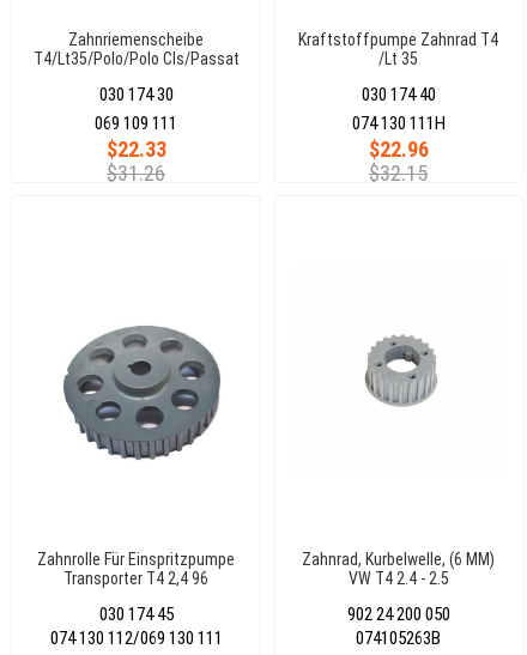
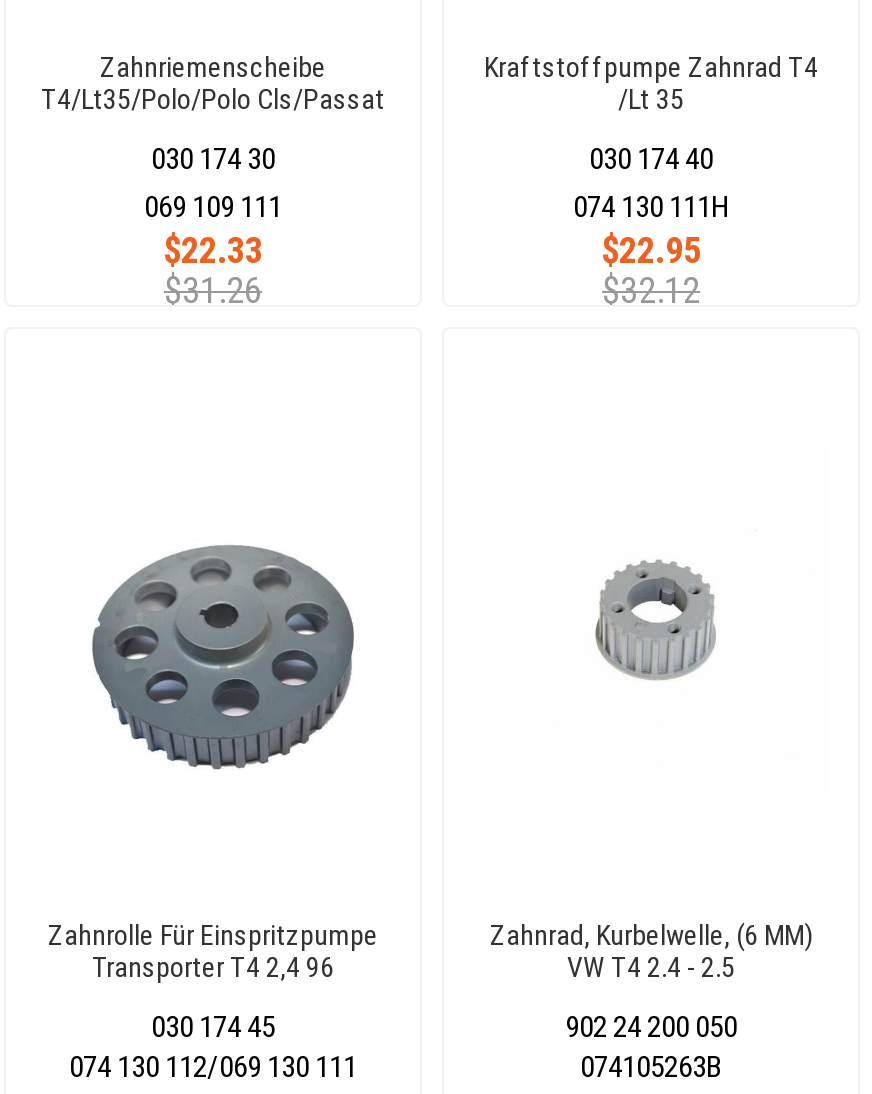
- $22.96
+ $22.95

- $32.15
+ $32.12
